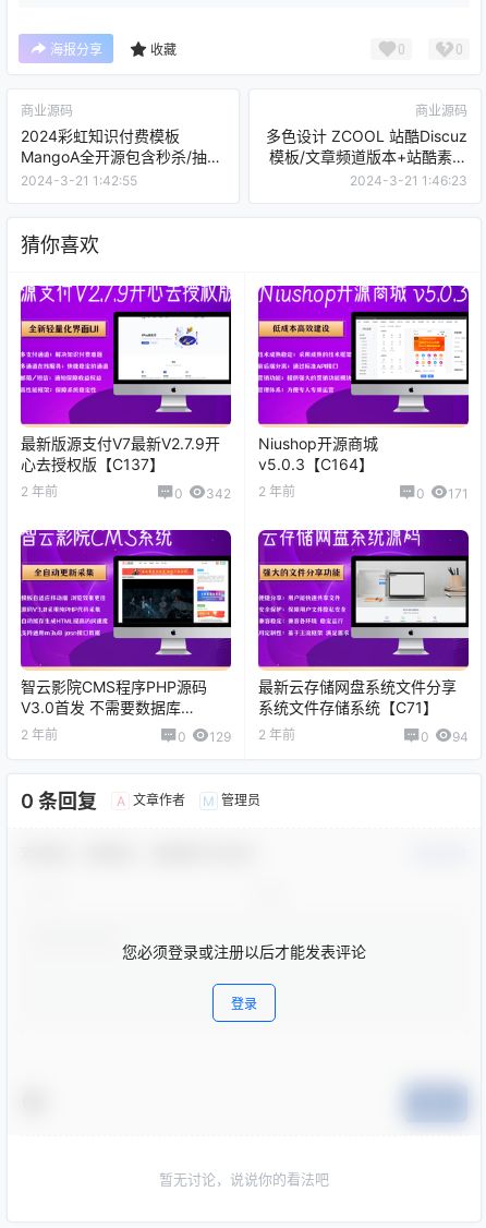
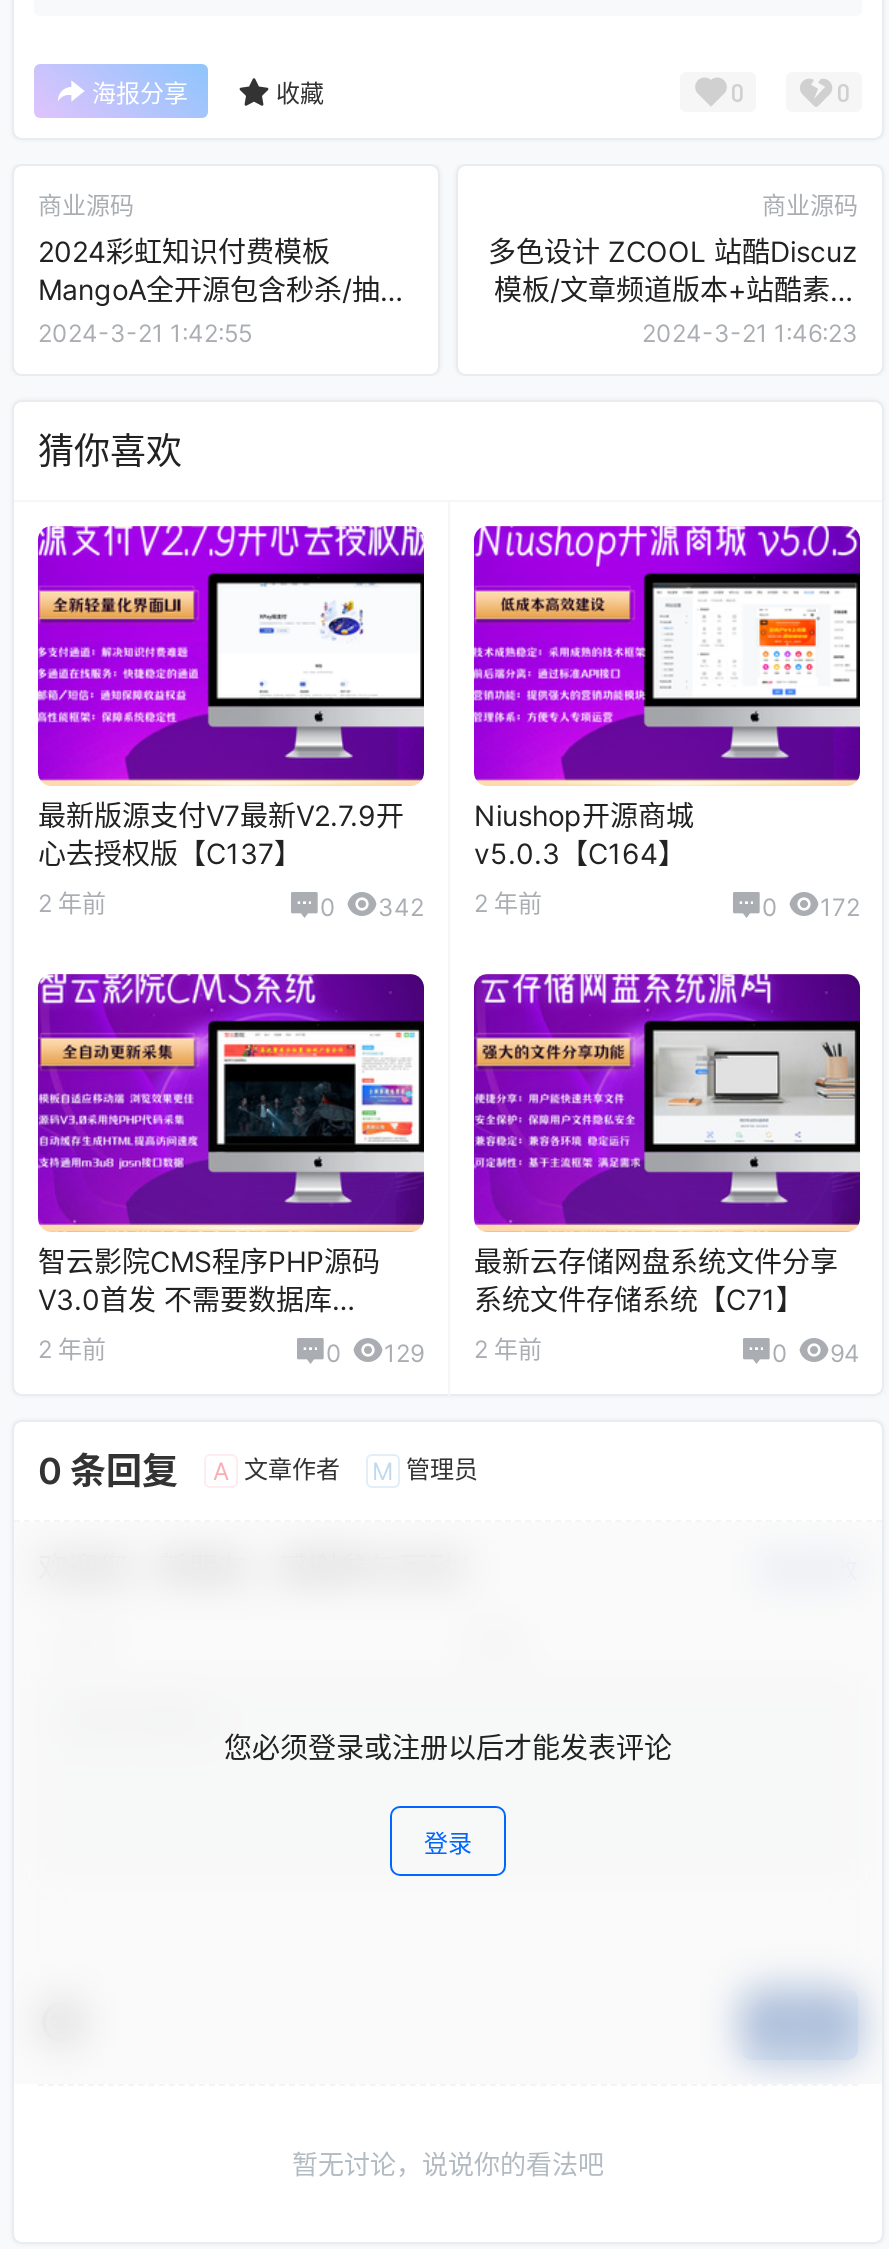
- 171
+ 172
